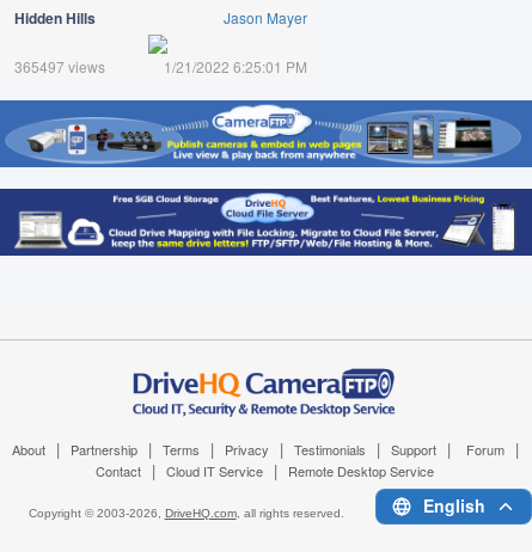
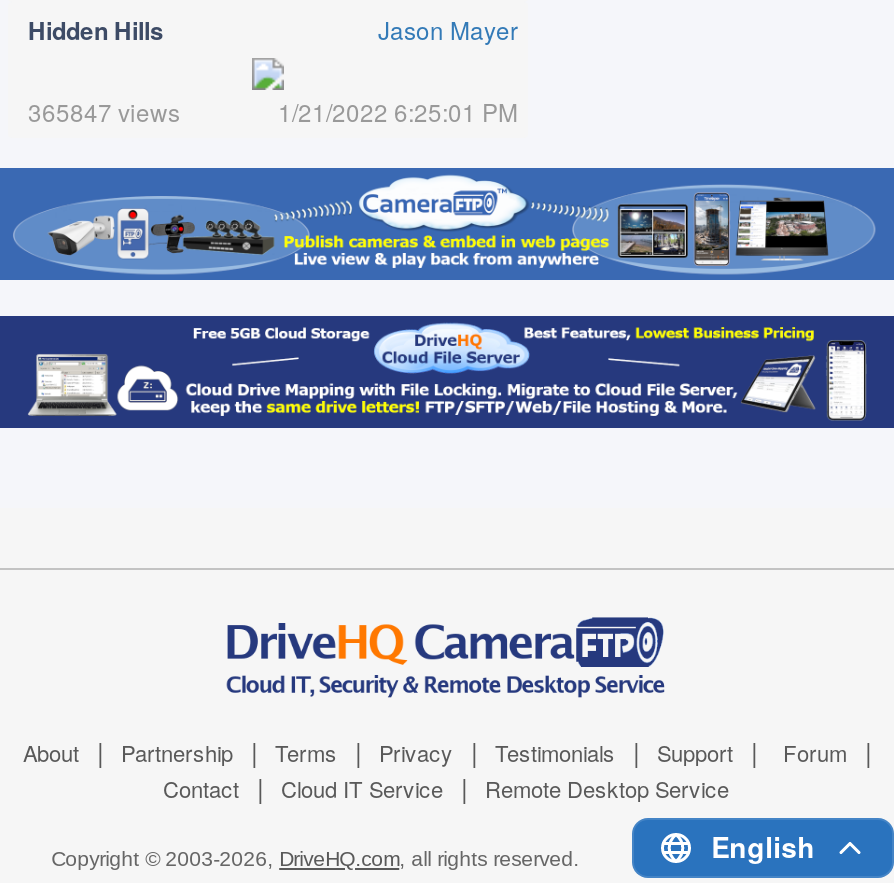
- 365497 views
+ 365847 views
